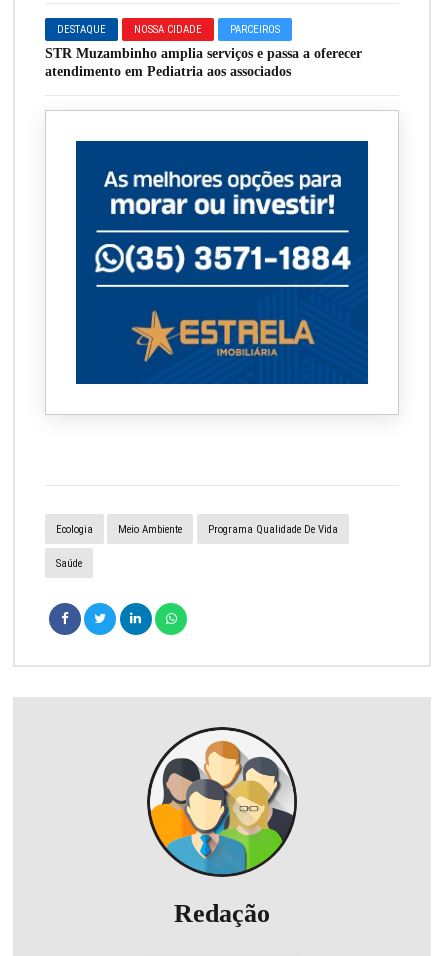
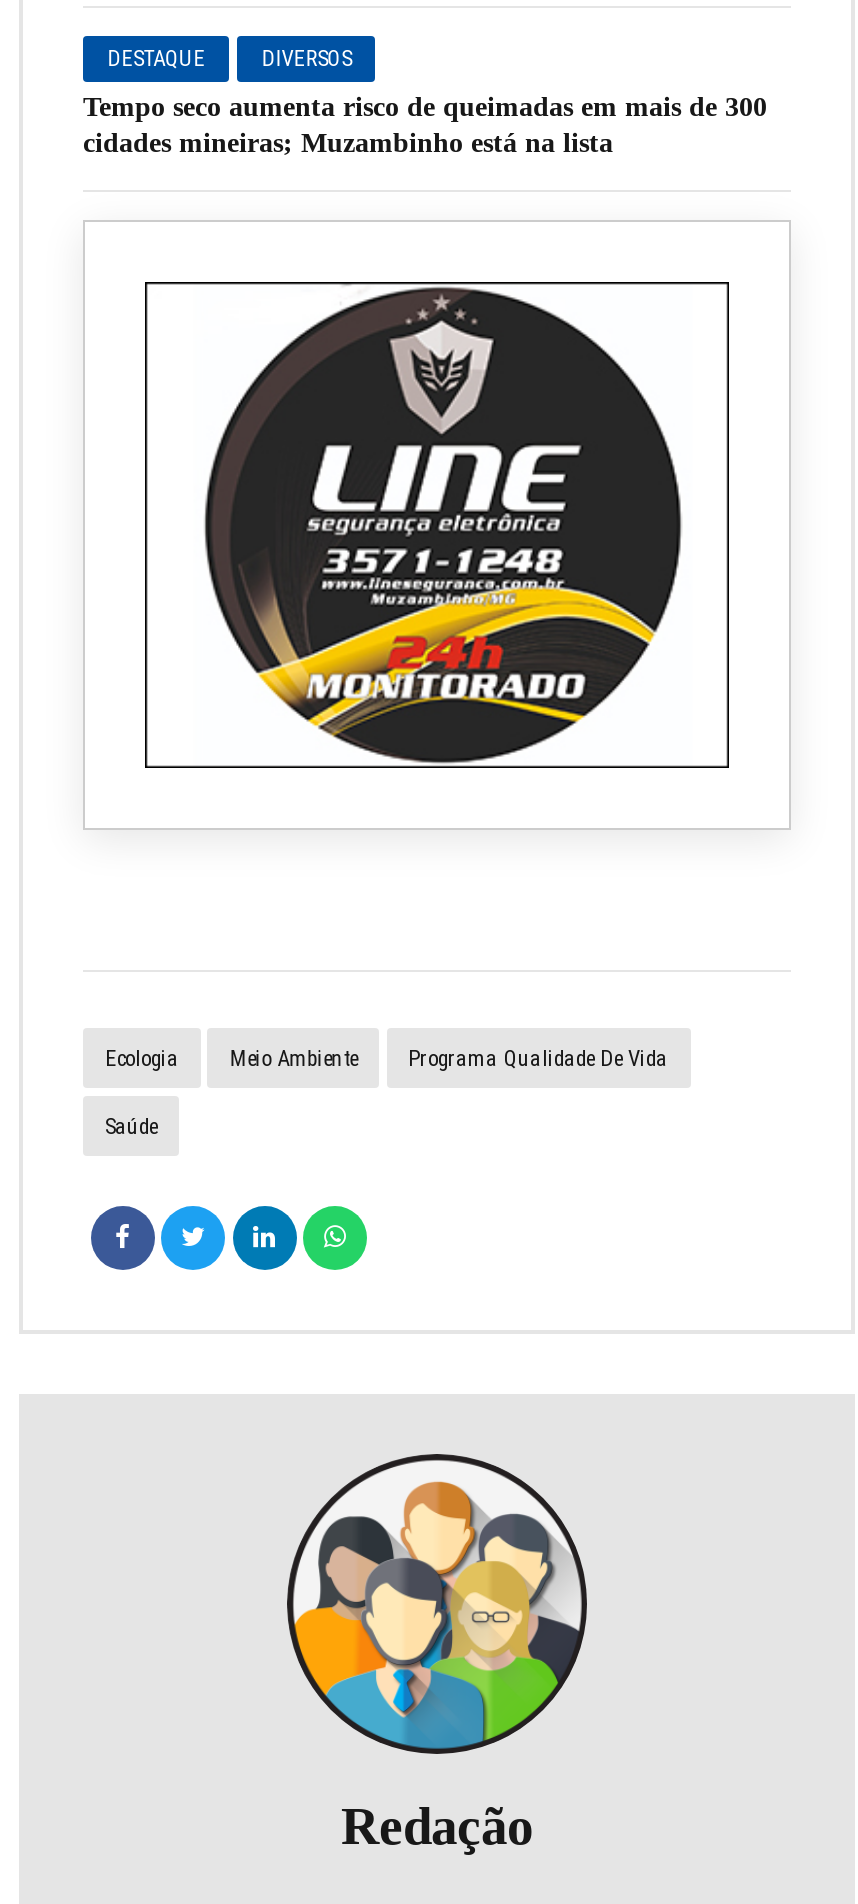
- NOSSA CIDADE
- PARCEIROS
+ DIVERSOS

- STR Muzambinho amplia serviços e passa a oferecer
- atendimento em Pediatria aos associados
+ Tempo seco aumenta risco de queimadas em mais de 300
+ cidades mineiras; Muzambinho está na lista

- [image]
+ [image]
